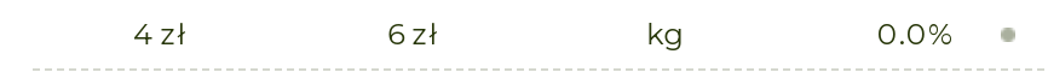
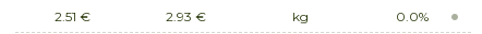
- 4 zł
- 6 zł
+ 2.51 €
+ 2.93 €
